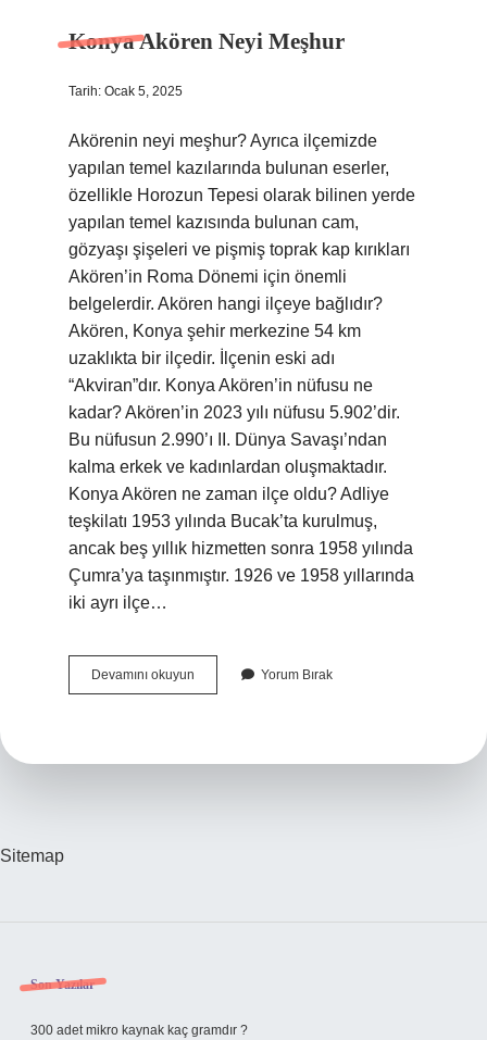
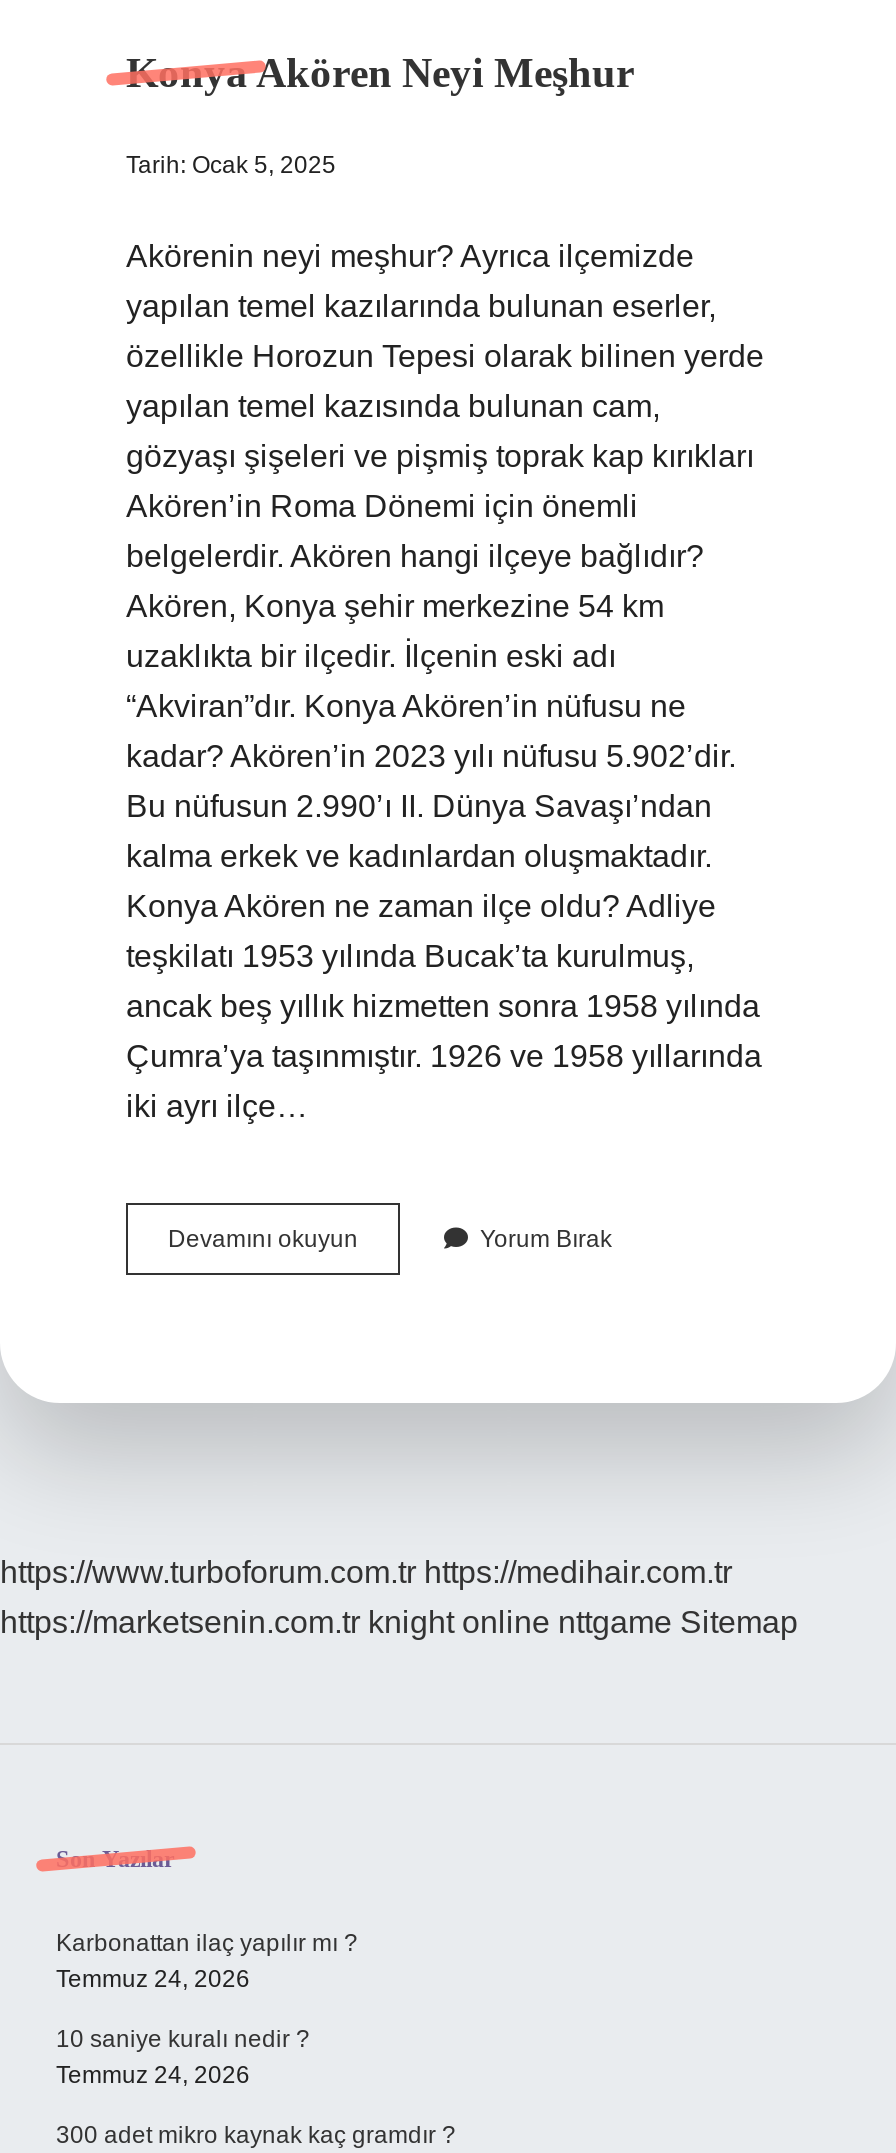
- Sitemap
+ https://www.turboforum.com.tr https://medihair.com.tr
+ https://marketsenin.com.tr knight online nttgame Sitemap

+ Karbonattan ilaç yapılır mı ?
+ Temmuz 24, 2026
+ 10 saniye kuralı nedir ?
+ Temmuz 24, 2026
